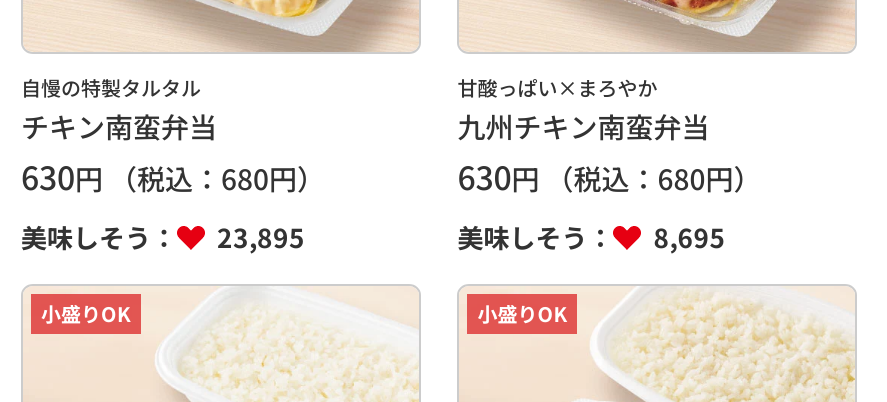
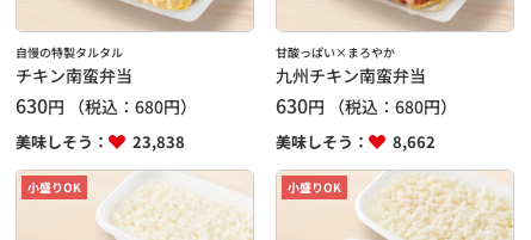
- 美味しそう： 23,895
+ 美味しそう： 23,838

- 美味しそう： 8,695
+ 美味しそう： 8,662
